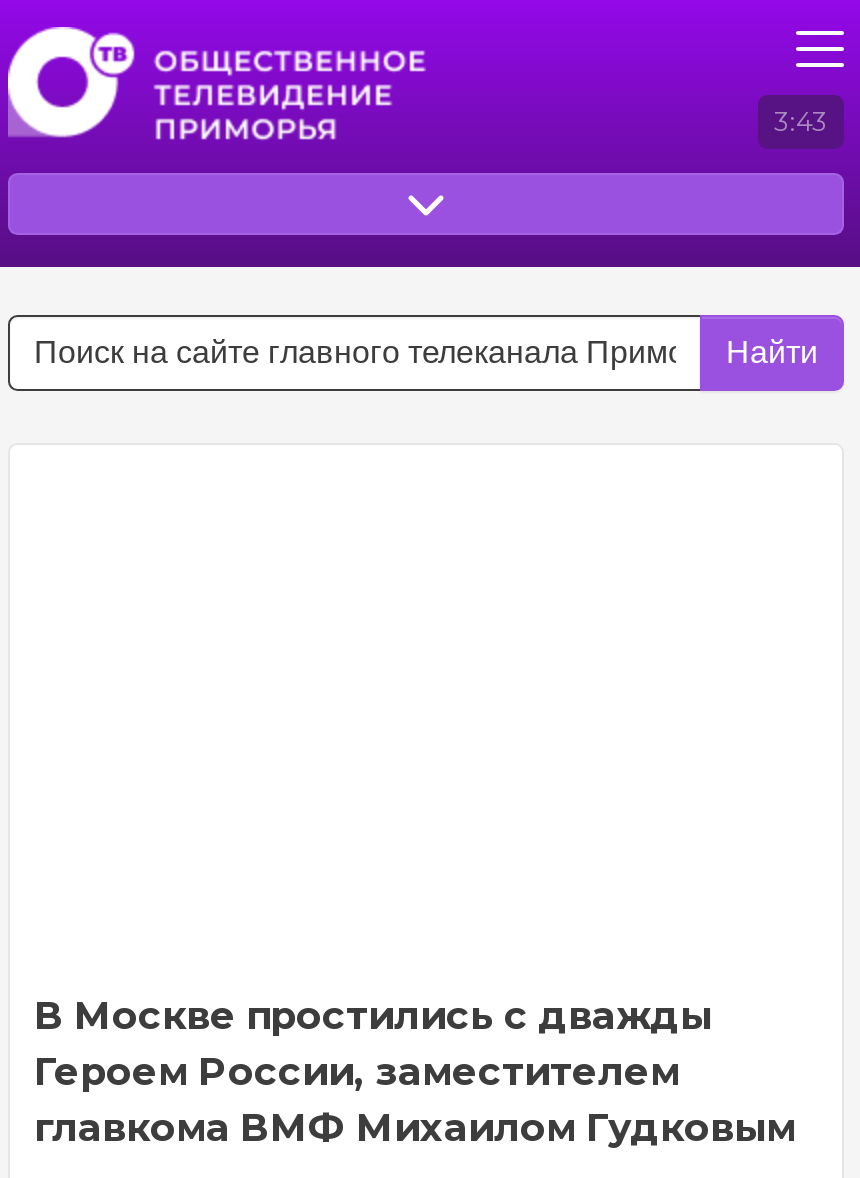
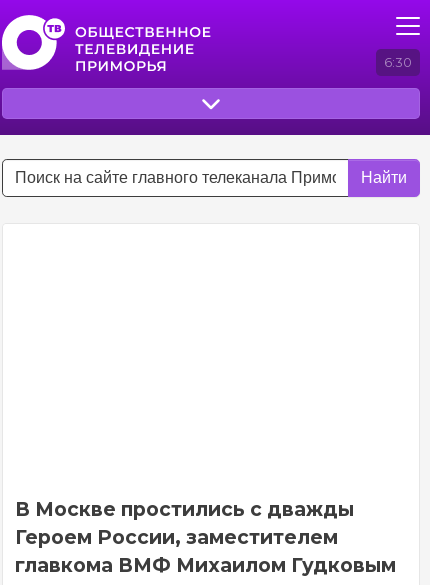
- 3:43
+ 6:30
